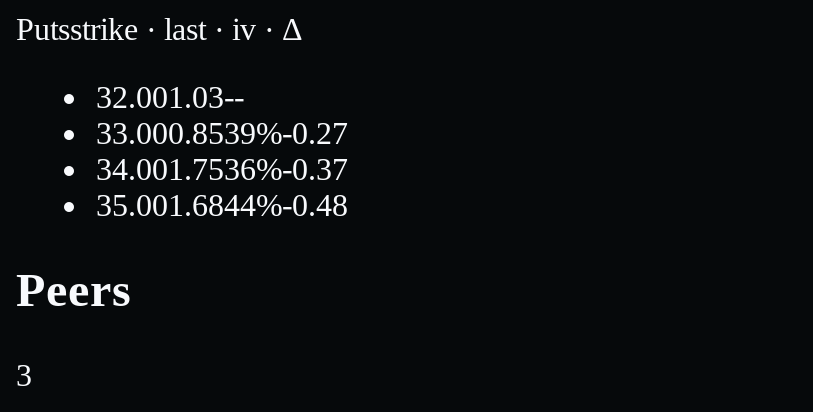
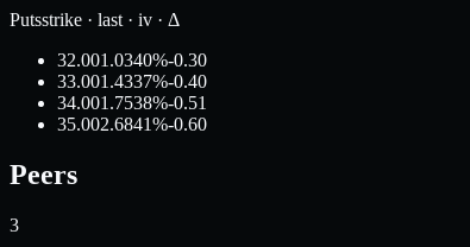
- 32.001.03--
+ 32.001.0340%-0.30

- 33.000.8539%-0.27
+ 33.001.4337%-0.40

- 34.001.7536%-0.37
+ 34.001.7538%-0.51

- 35.001.6844%-0.48
+ 35.002.6841%-0.60
